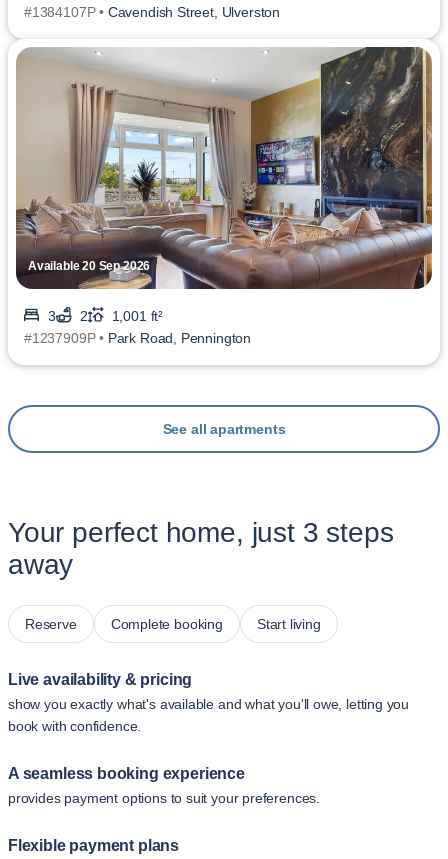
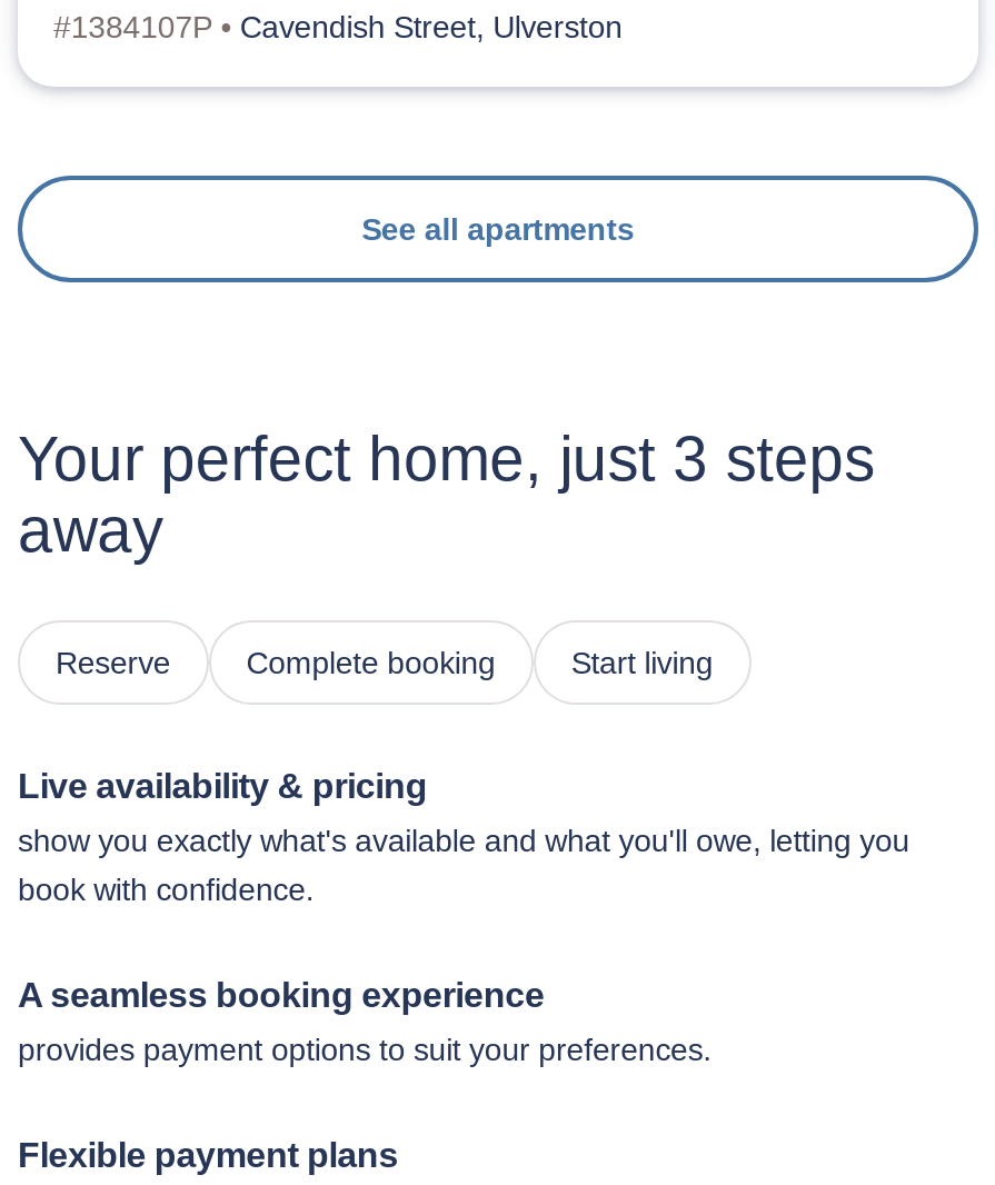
- [image]
- Available 20 Sep 2026
- 3
- 2
- 1,001 ft²
- #1237909P • Park Road, Pennington
